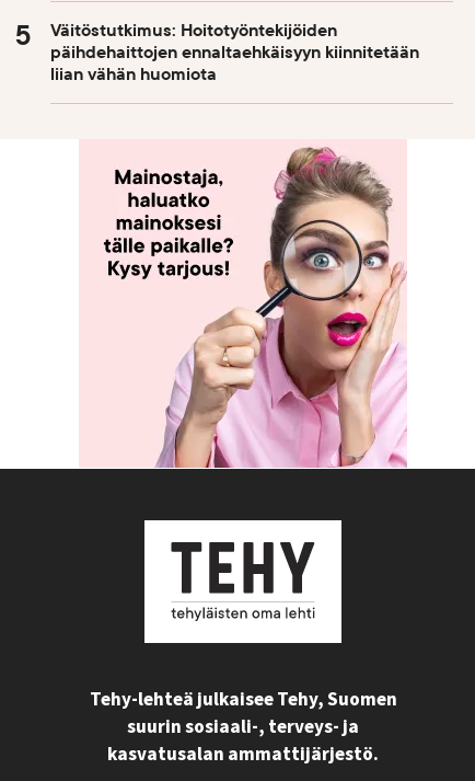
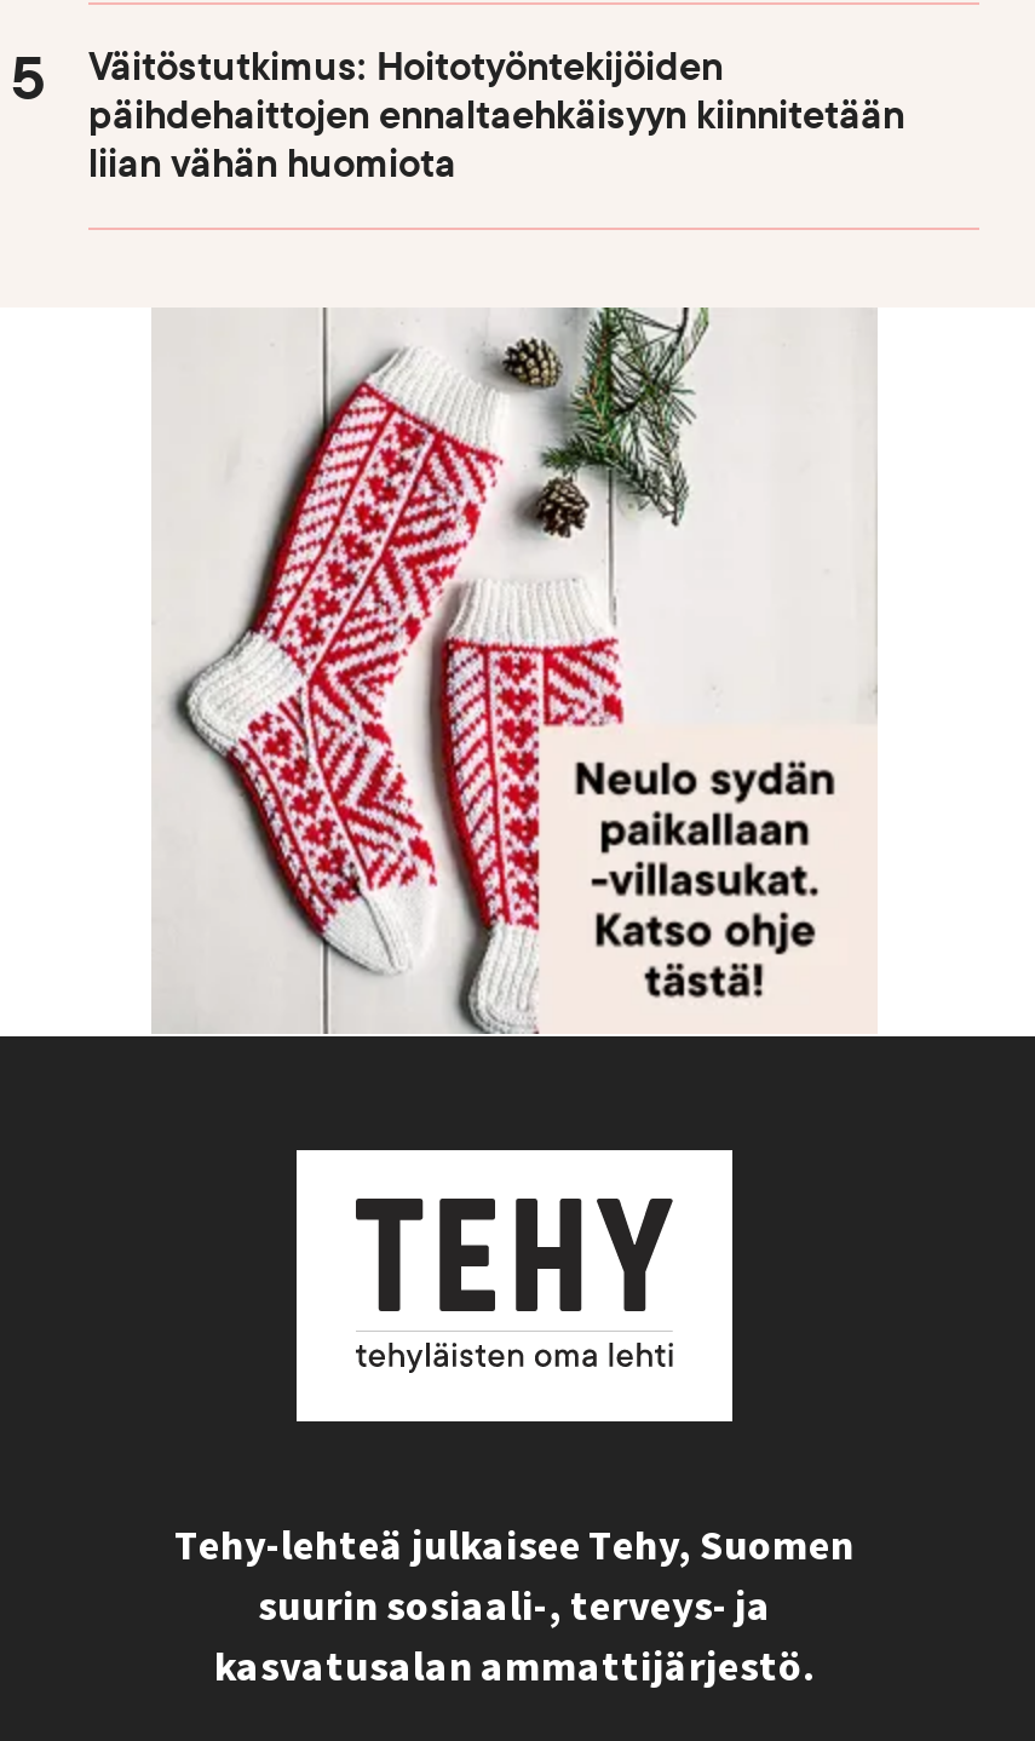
- [image]
+ [image]
